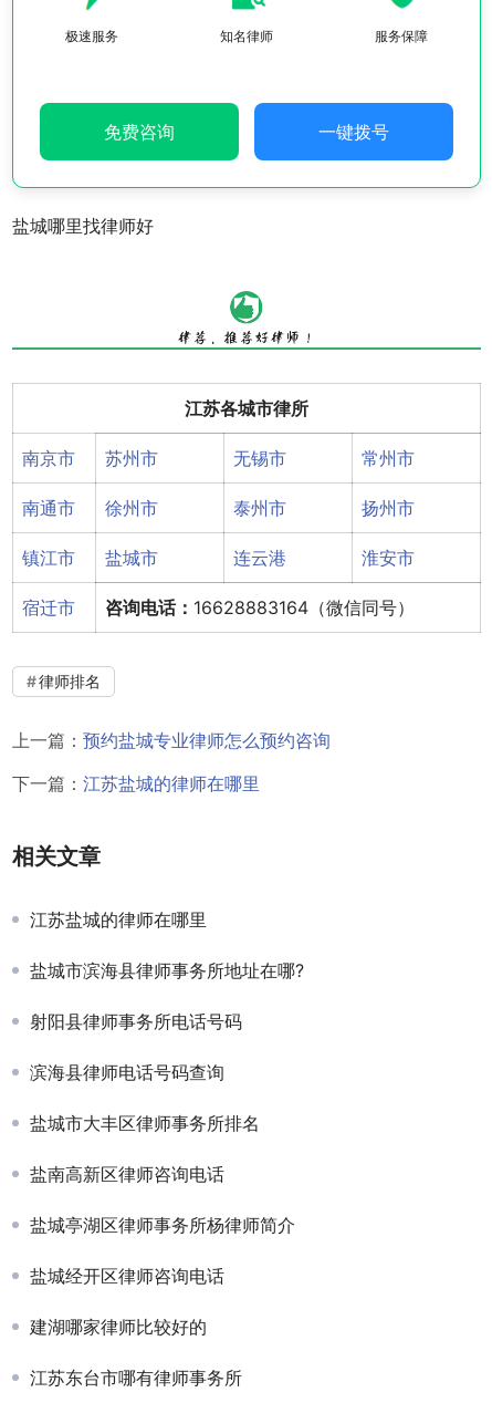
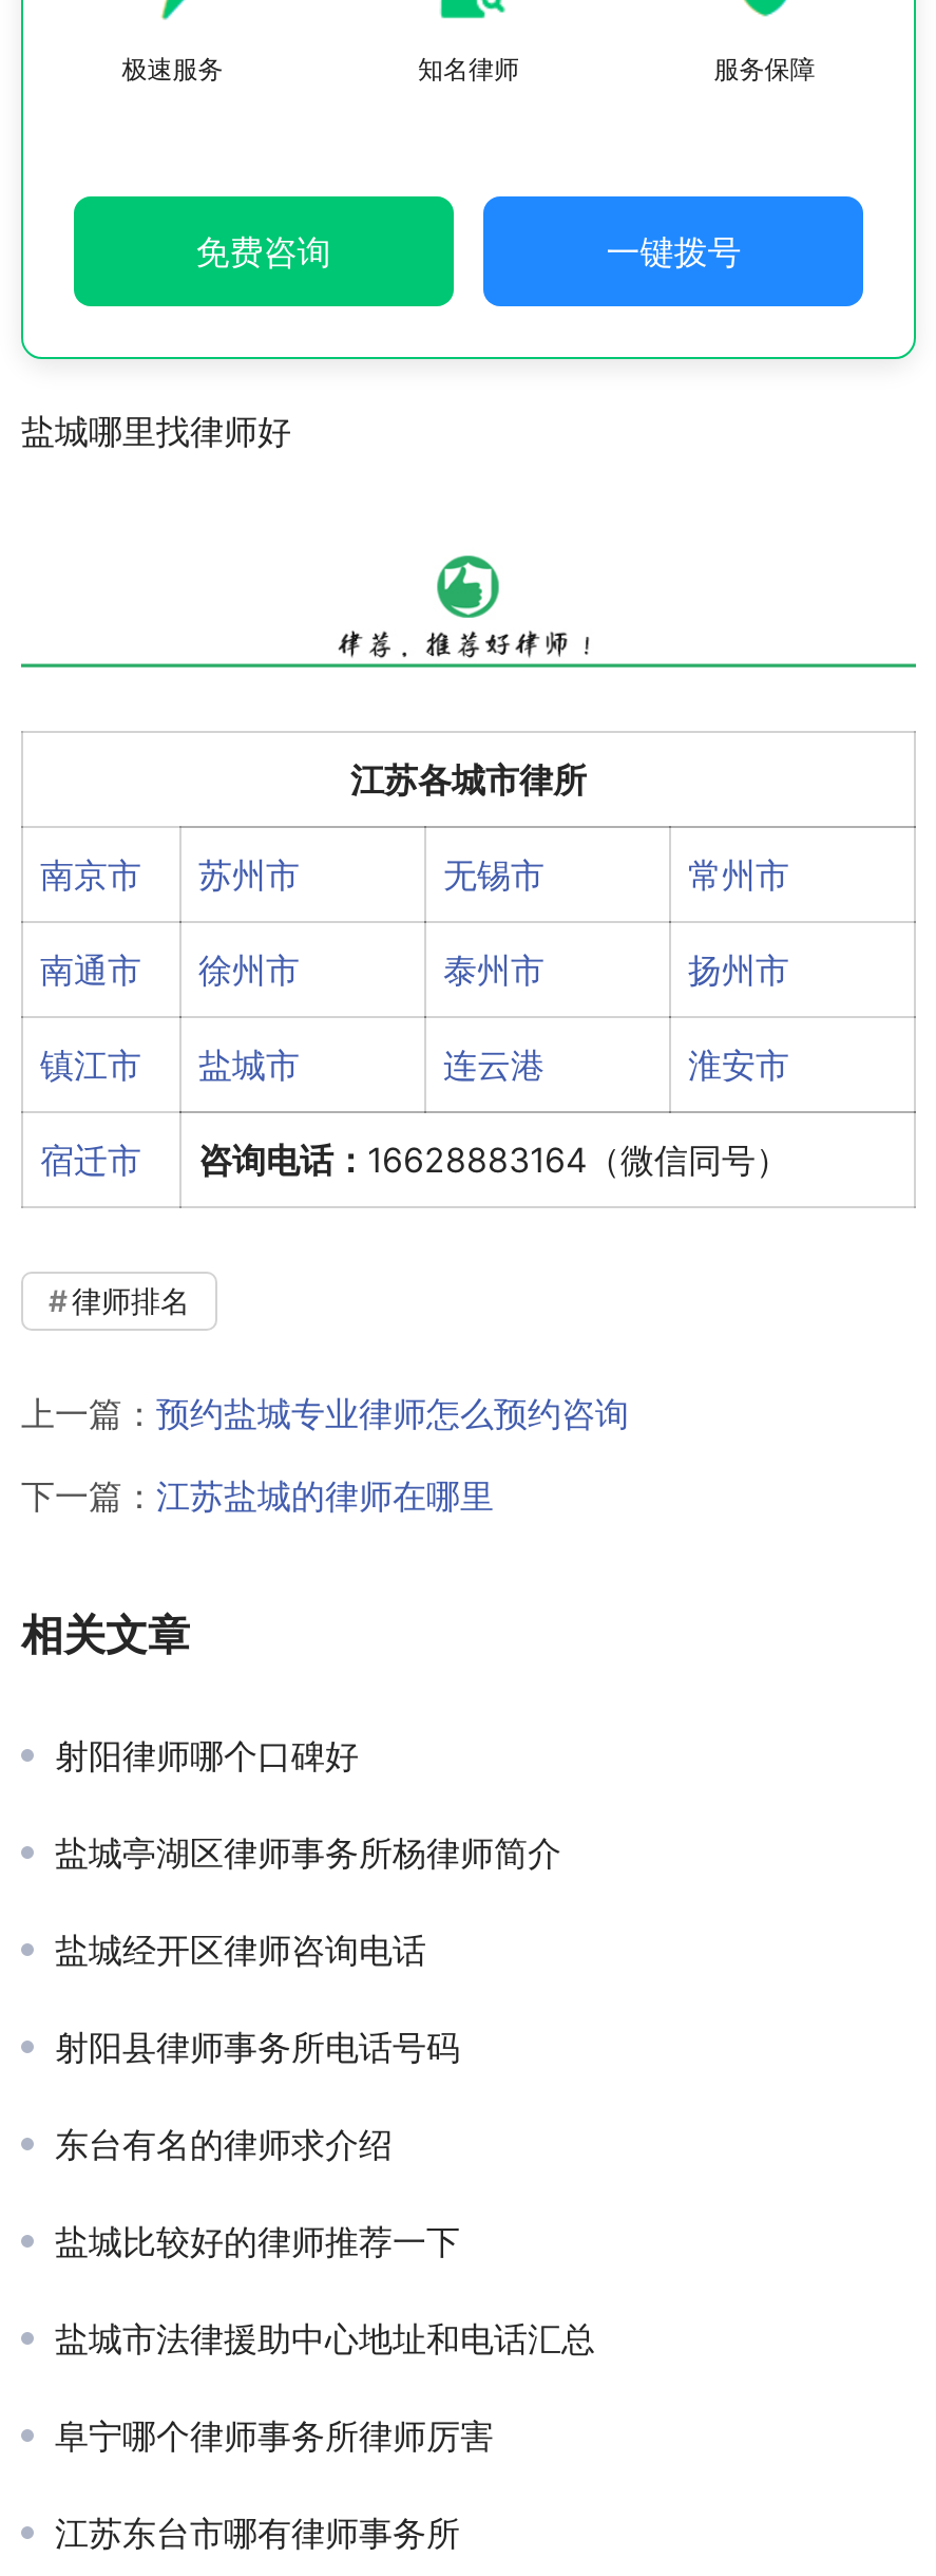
- 江苏盐城的律师在哪里
- 盐城市滨海县律师事务所地址在哪?
- 滨海县律师电话号码查询
- 盐城市大丰区律师事务所排名
- 盐南高新区律师咨询电话
+ 射阳律师哪个口碑好

moved down: 射阳县律师事务所电话号码

moved up: 盐城亭湖区律师事务所杨律师简介 | 盐城经开区律师咨询电话

- 建湖哪家律师比较好的
+ 东台有名的律师求介绍
+ 盐城比较好的律师推荐一下
+ 盐城市法律援助中心地址和电话汇总
+ 阜宁哪个律师事务所律师厉害
